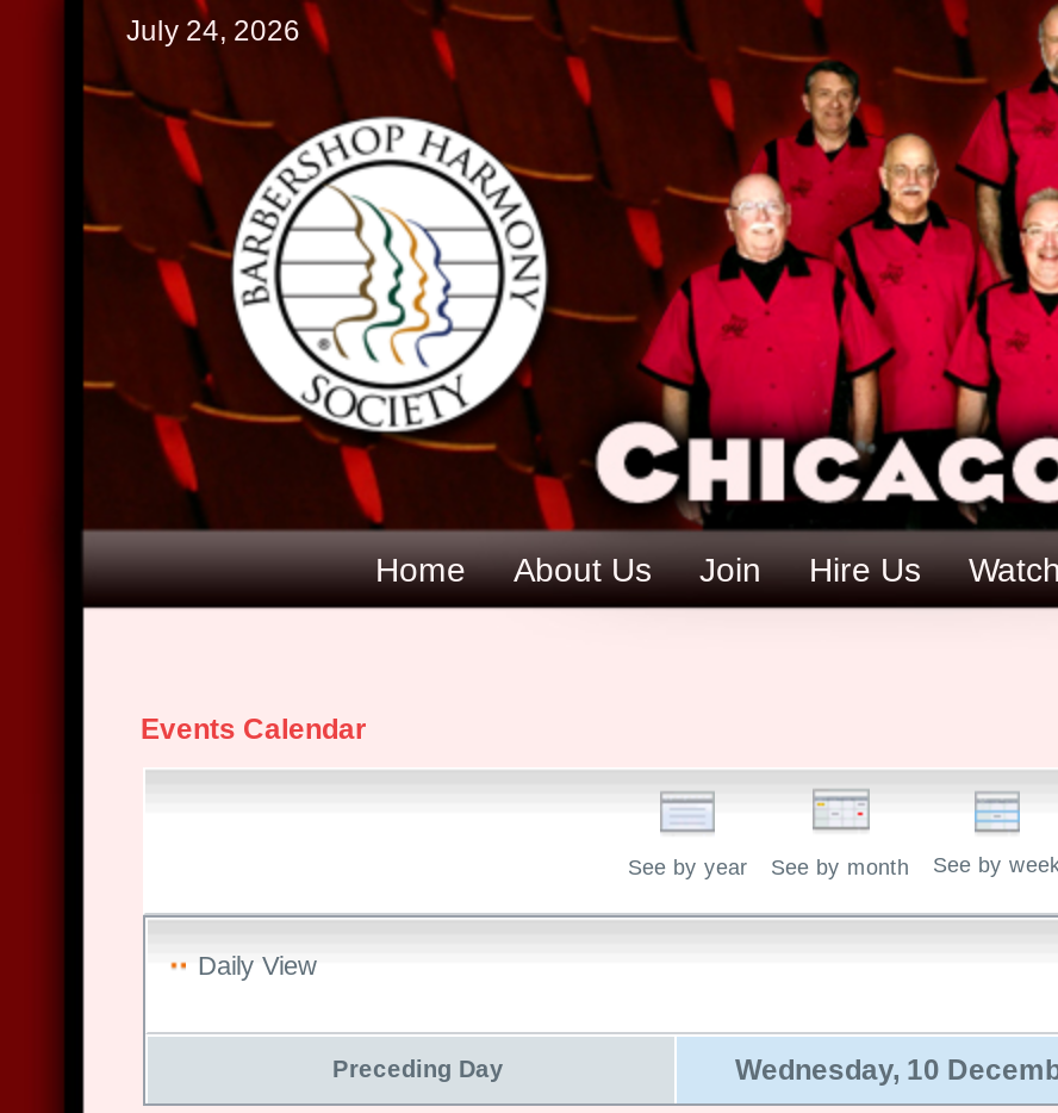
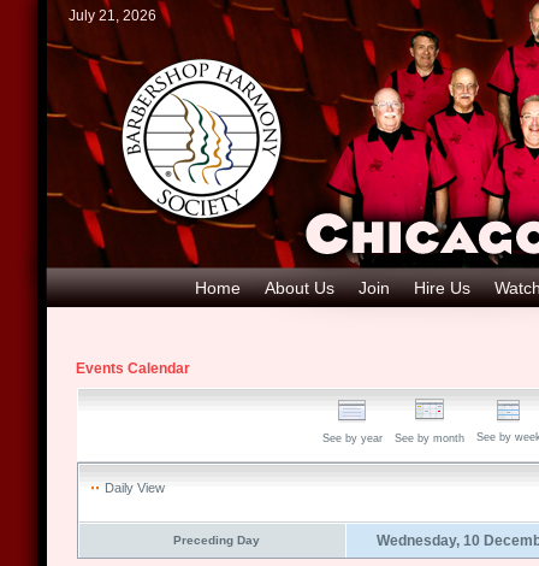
- July 24, 2026
+ July 21, 2026
